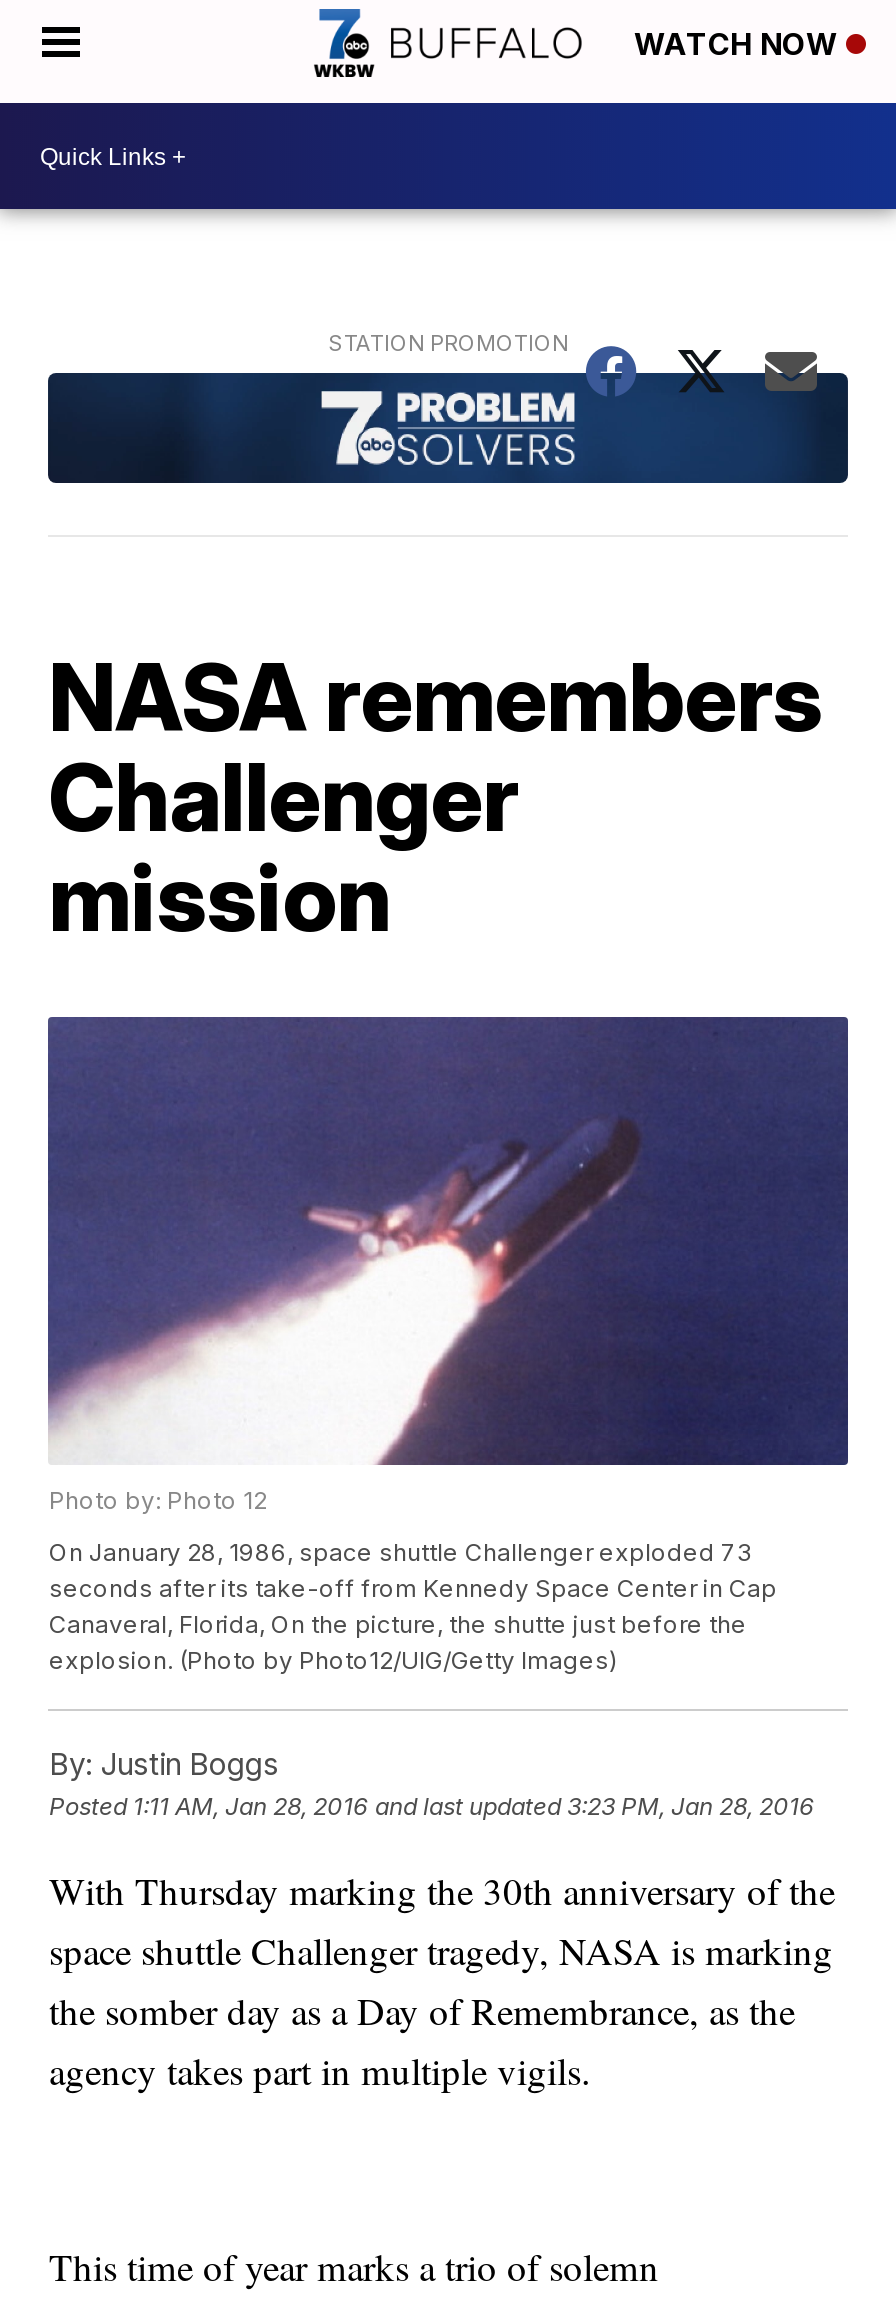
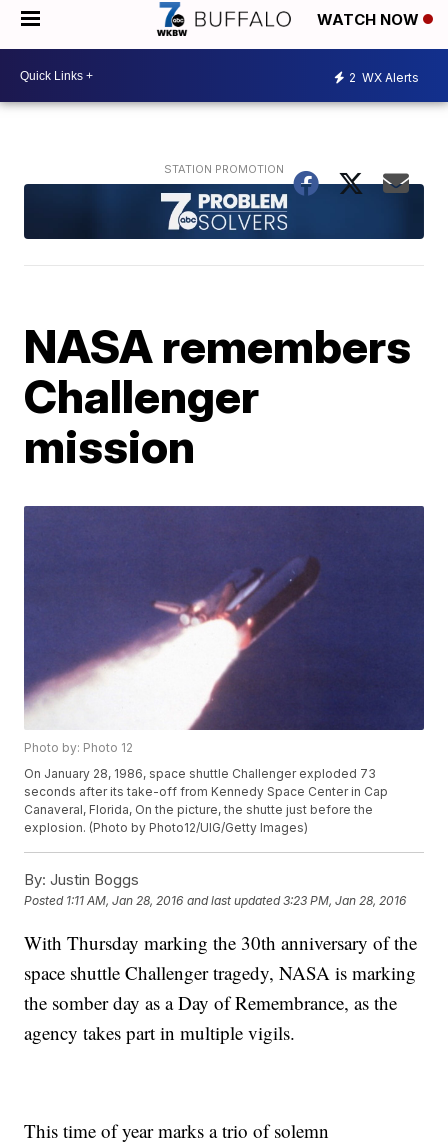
+ 2 WX Alerts
